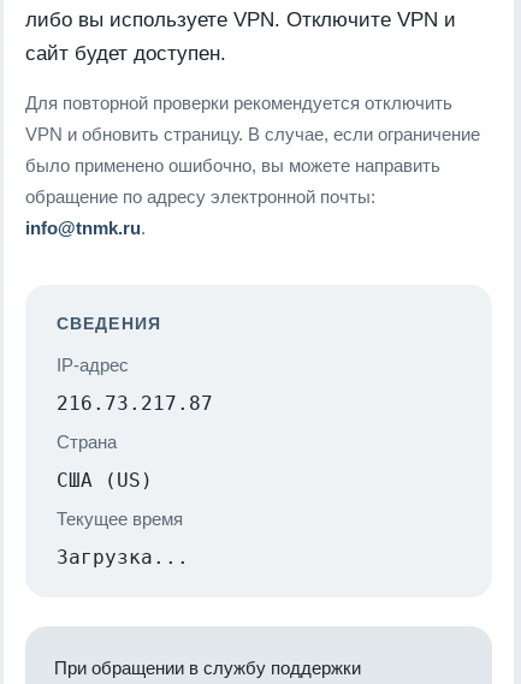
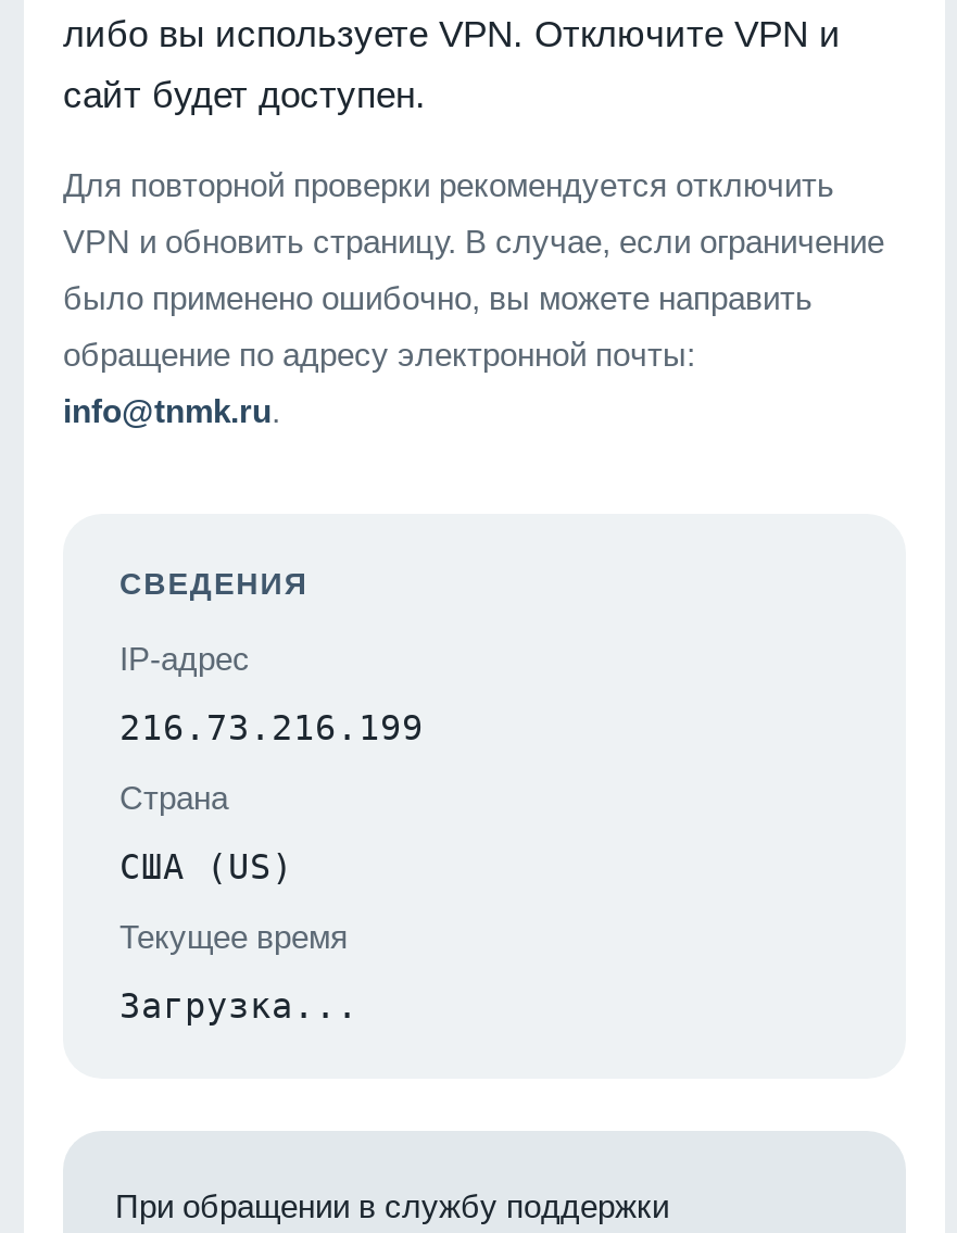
- 216.73.217.87
+ 216.73.216.199
